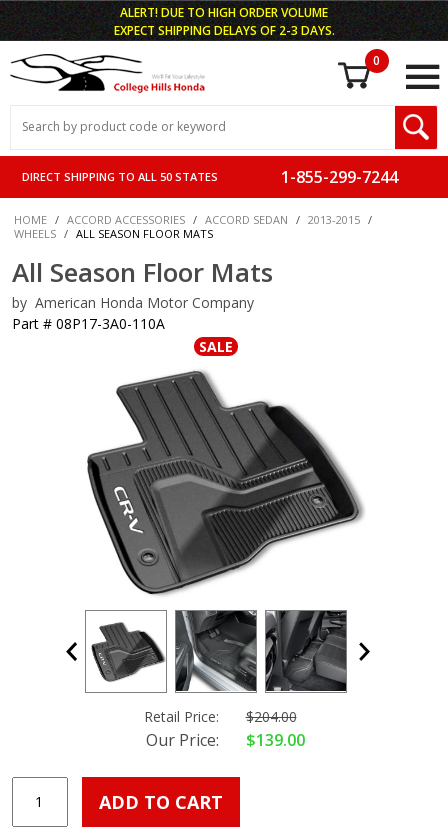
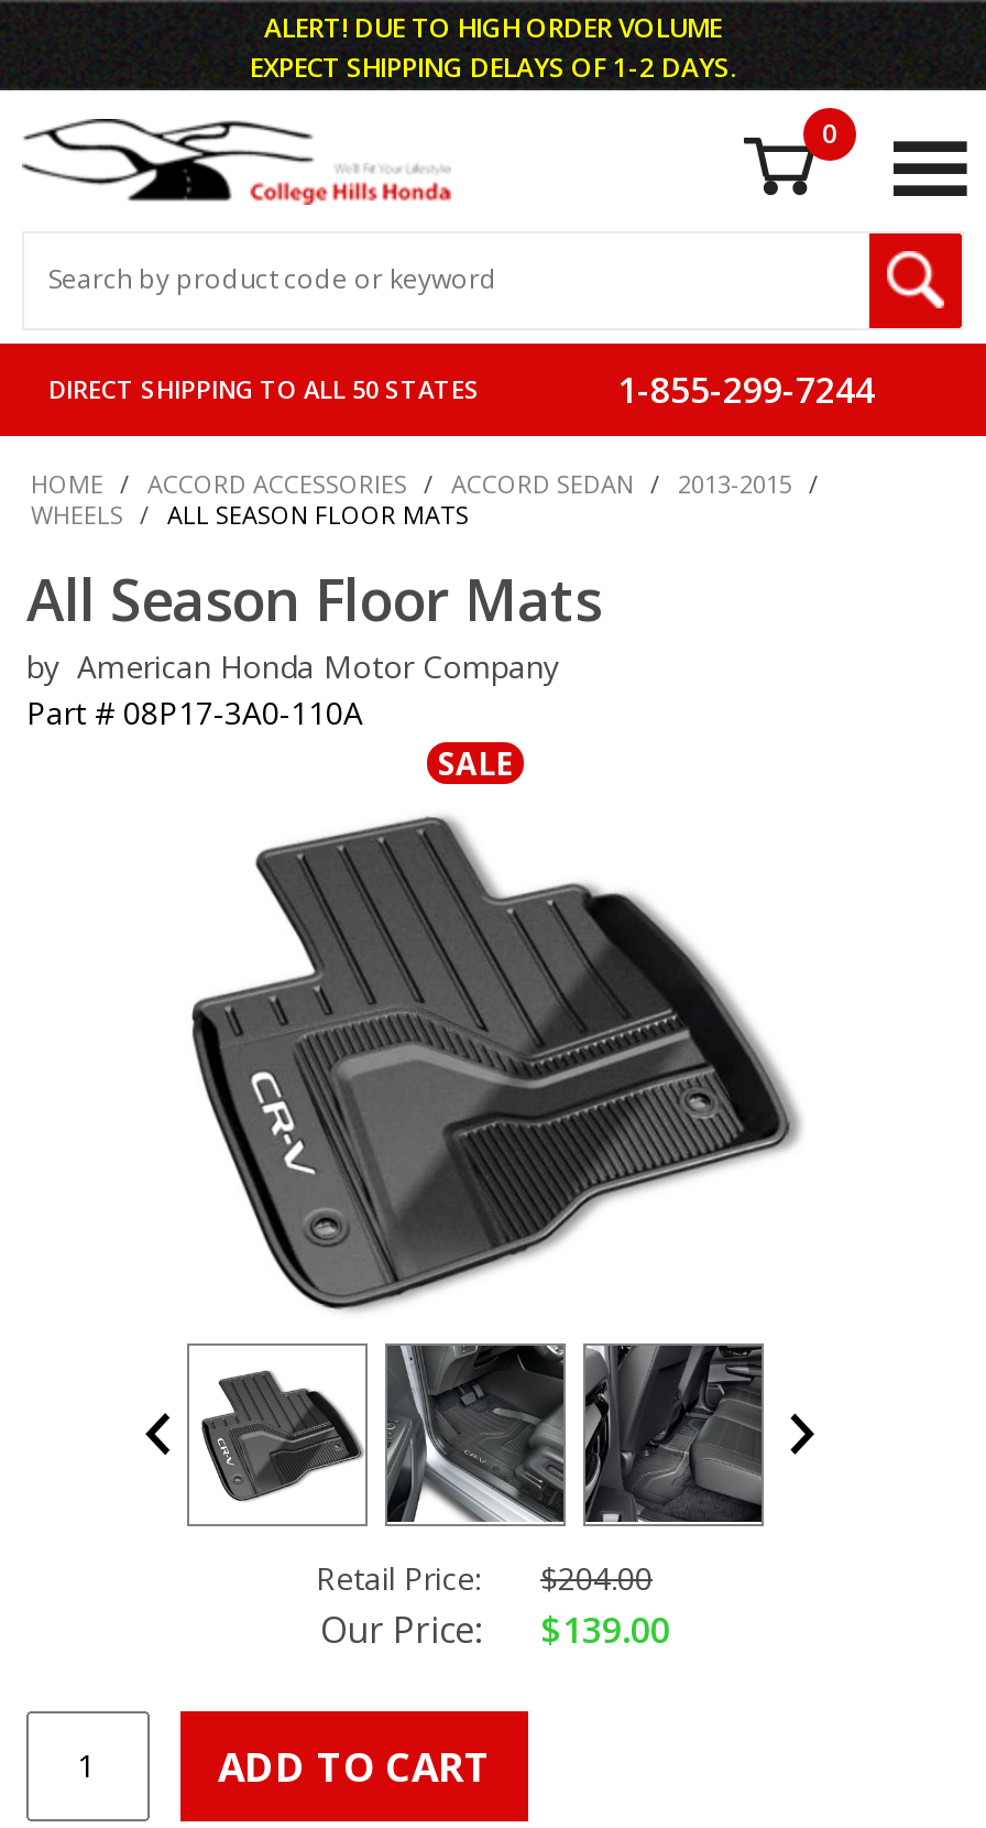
- EXPECT SHIPPING DELAYS OF 2-3 DAYS.
+ EXPECT SHIPPING DELAYS OF 1-2 DAYS.
